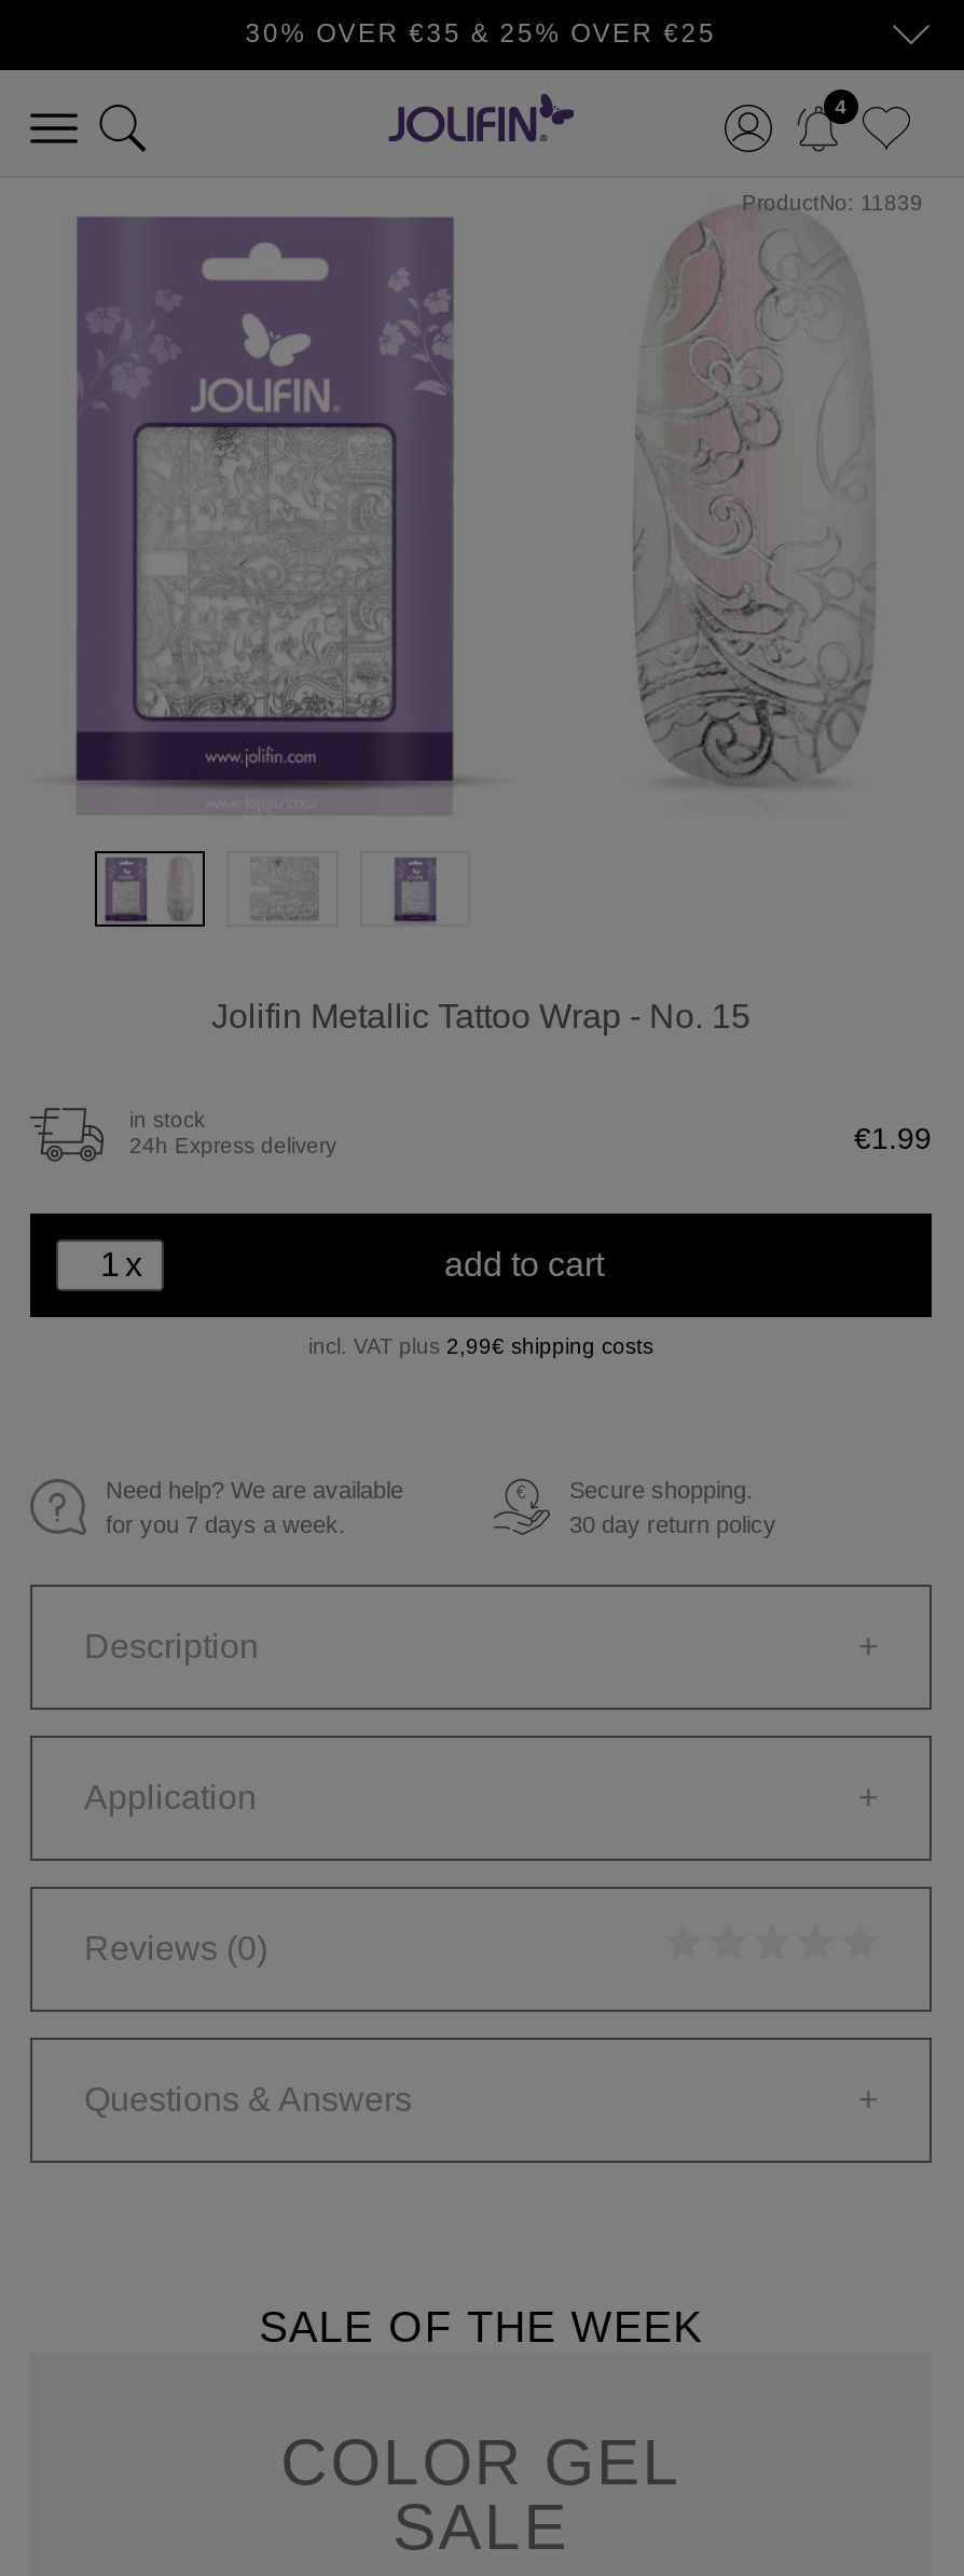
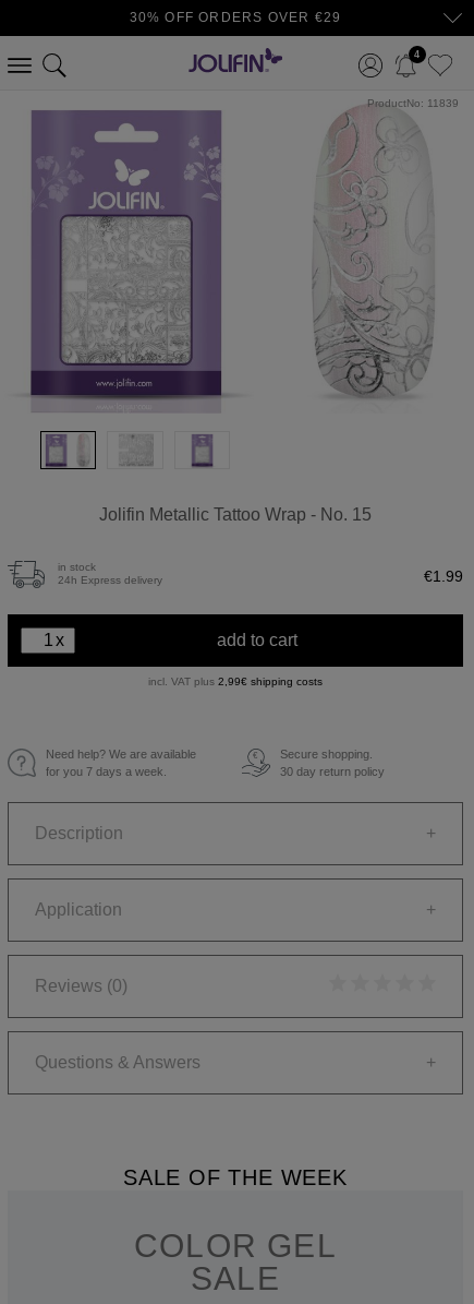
- 30% OVER €35 & 25% OVER €25
+ 30% OFF ORDERS OVER €29
